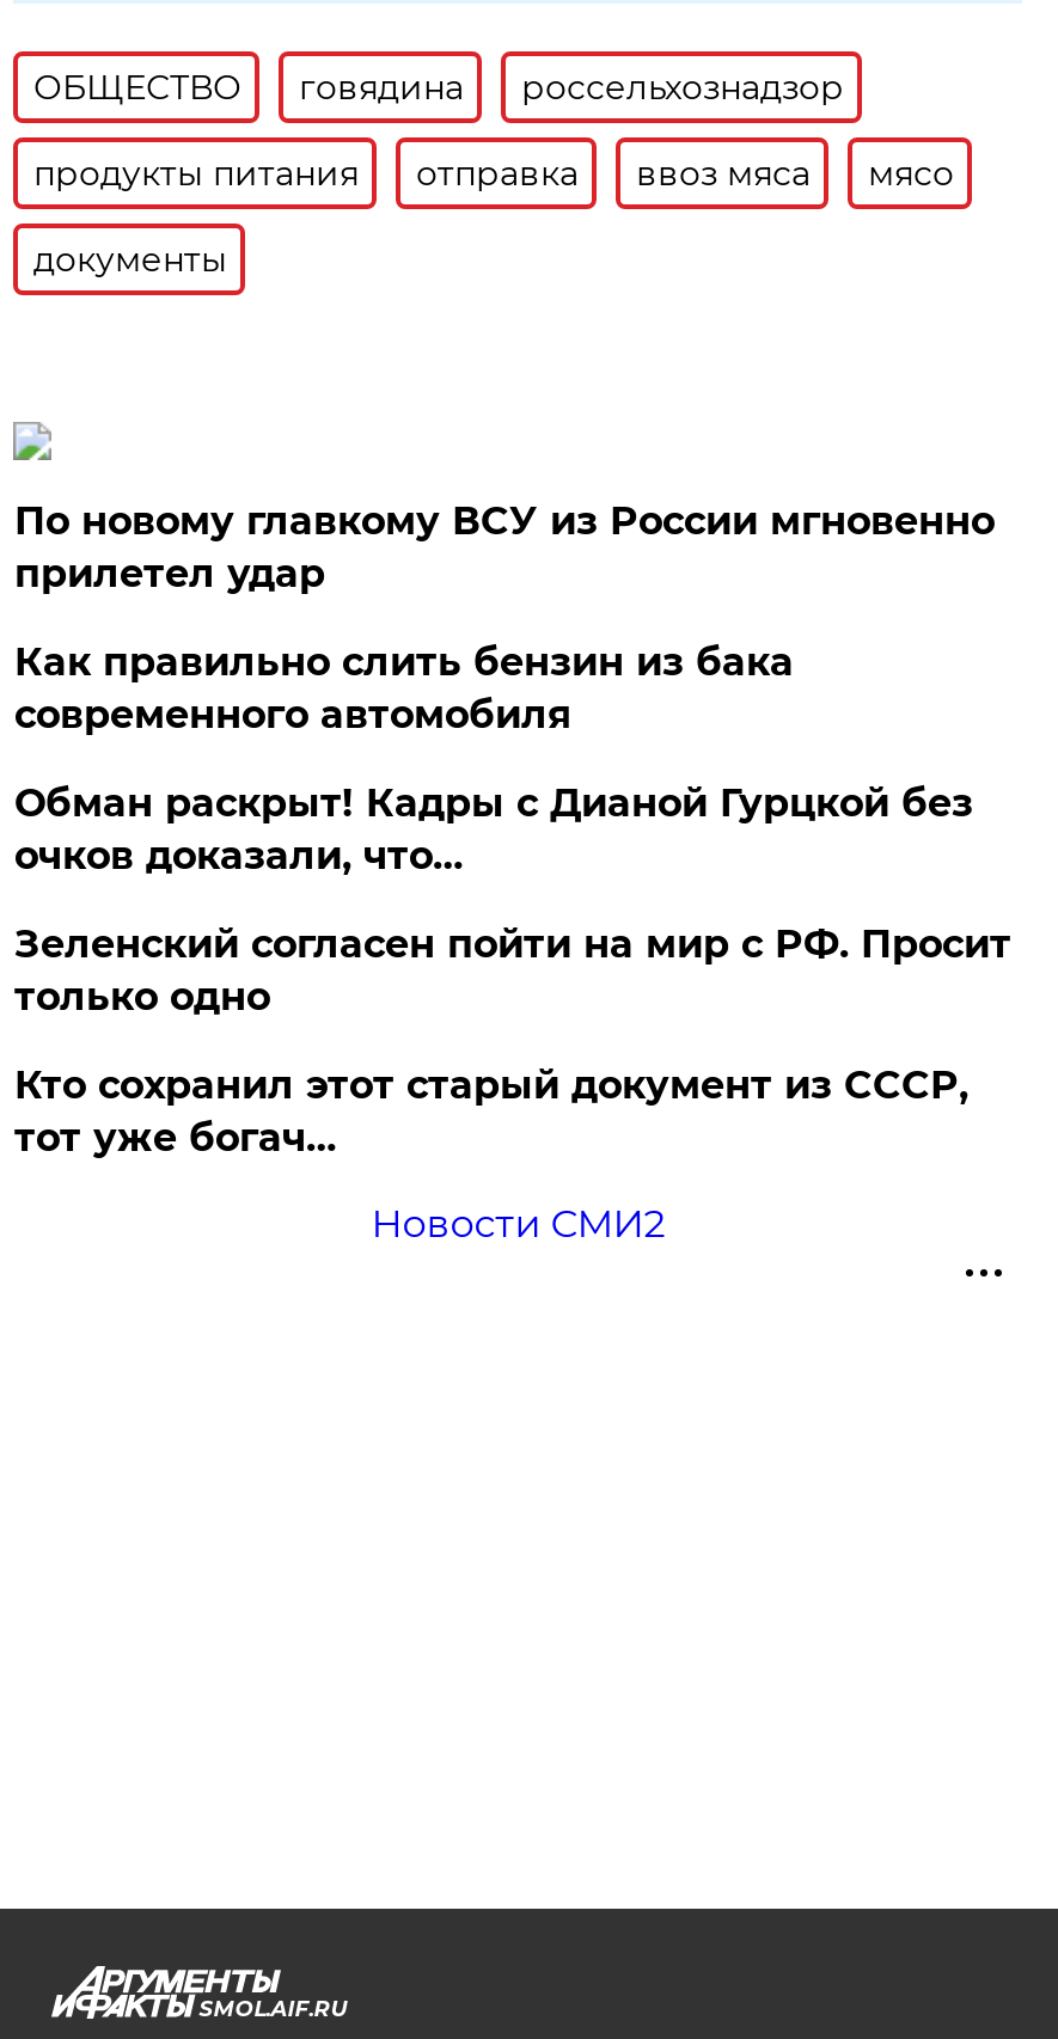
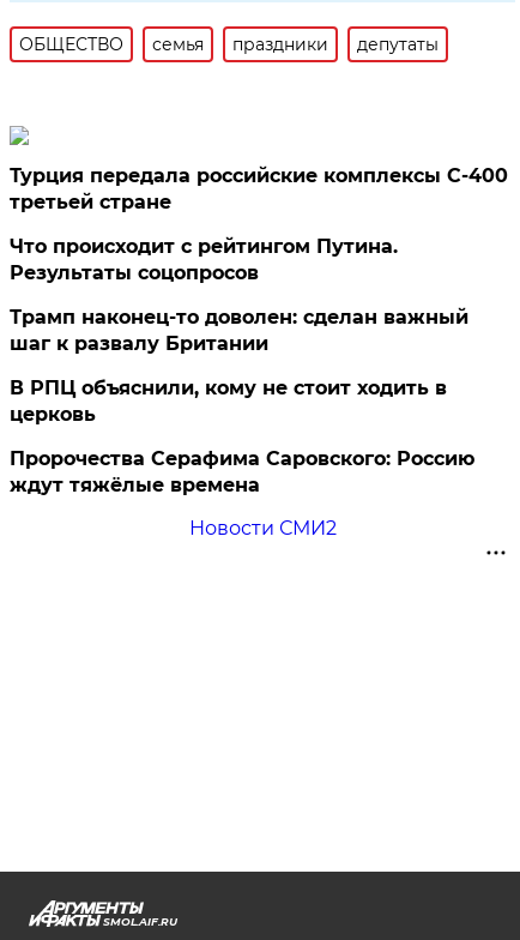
- говядина
- россельхознадзор
- продукты питания
- отправка
- ввоз мяса
- мясо
- документы
+ семья
+ праздники
+ депутаты

- По новому главкому ВСУ из России мгновенно
- прилетел удар
- Как правильно слить бензин из бака
- современного автомобиля
- Обман раскрыт! Кадры с Дианой Гурцкой без
- очков доказали, что…
- Зеленский согласен пойти на мир с РФ. Просит
- только одно
- Кто сохранил этот старый документ из СССР,
- тот уже богач…
+ Турция передала российские комплексы С-400
+ третьей стране
+ Что происходит с рейтингом Путина.
+ Результаты соцопросов
+ Трамп наконец-то доволен: сделан важный
+ шаг к развалу Британии
+ В РПЦ объяснили, кому не стоит ходить в
+ церковь
+ Пророчества Серафима Саровского: Россию
+ ждут тяжёлые времена
